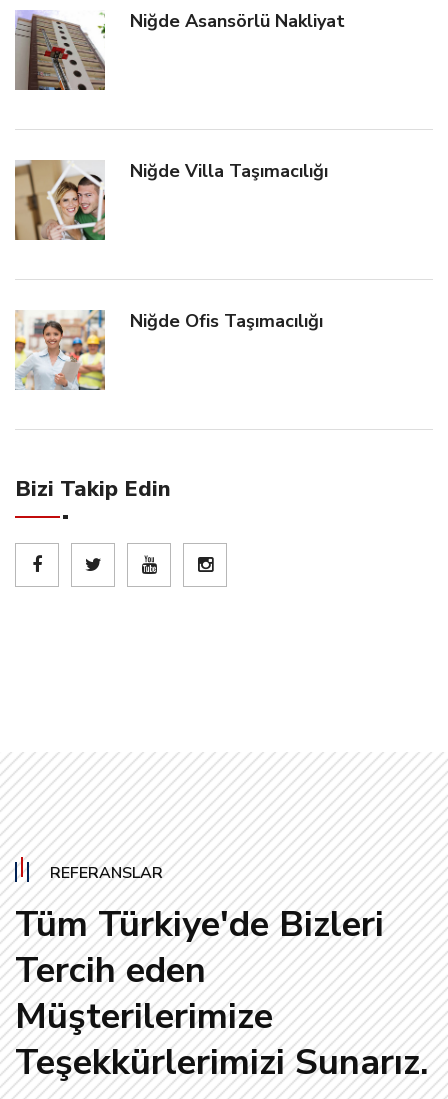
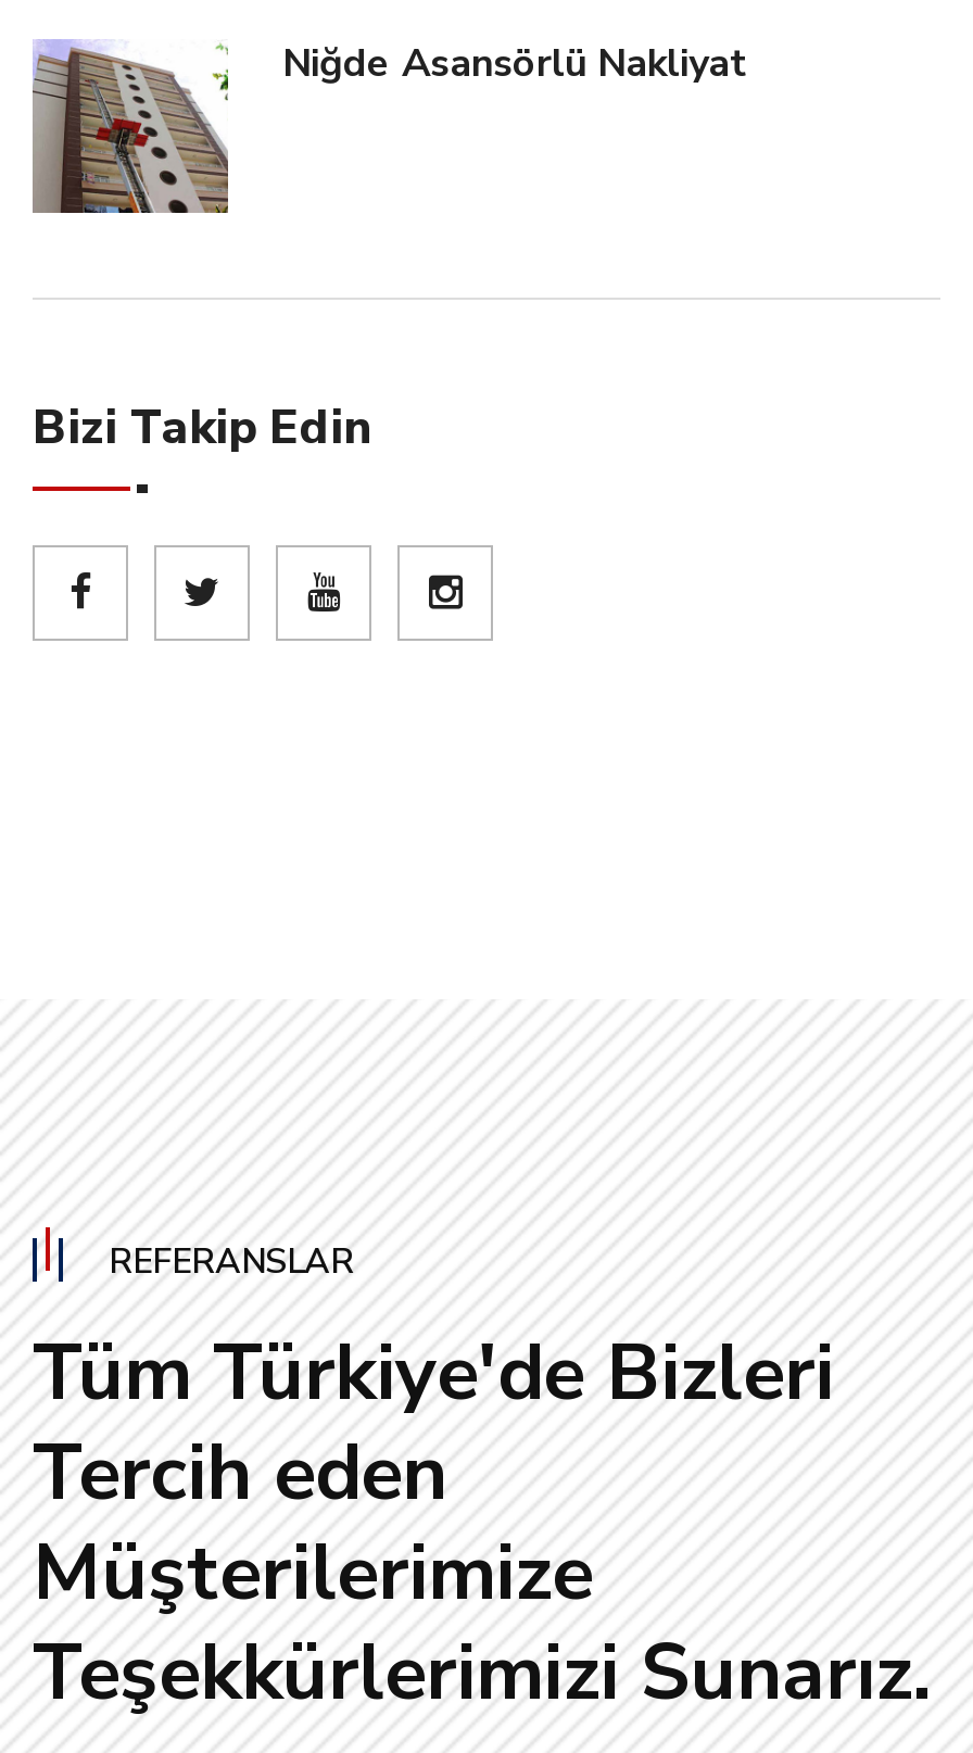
- [image]
- Niğde Villa Taşımacılığı

- [image]
- Niğde Ofis Taşımacılığı
